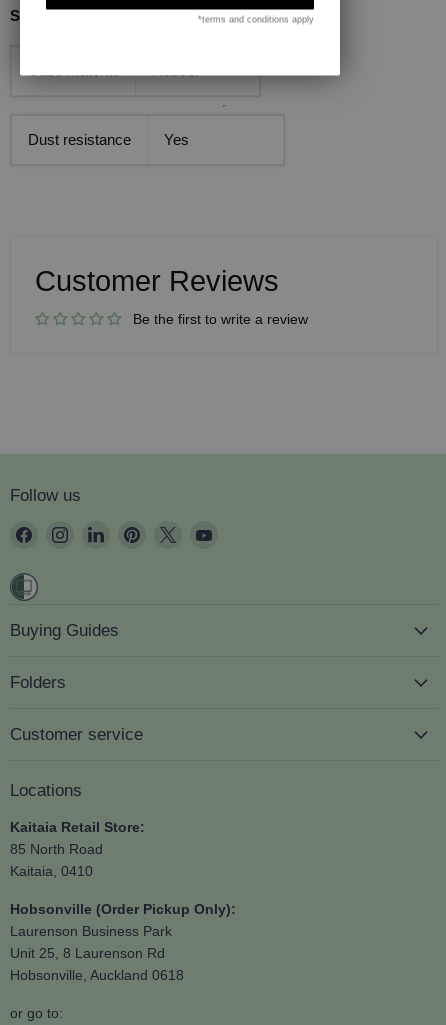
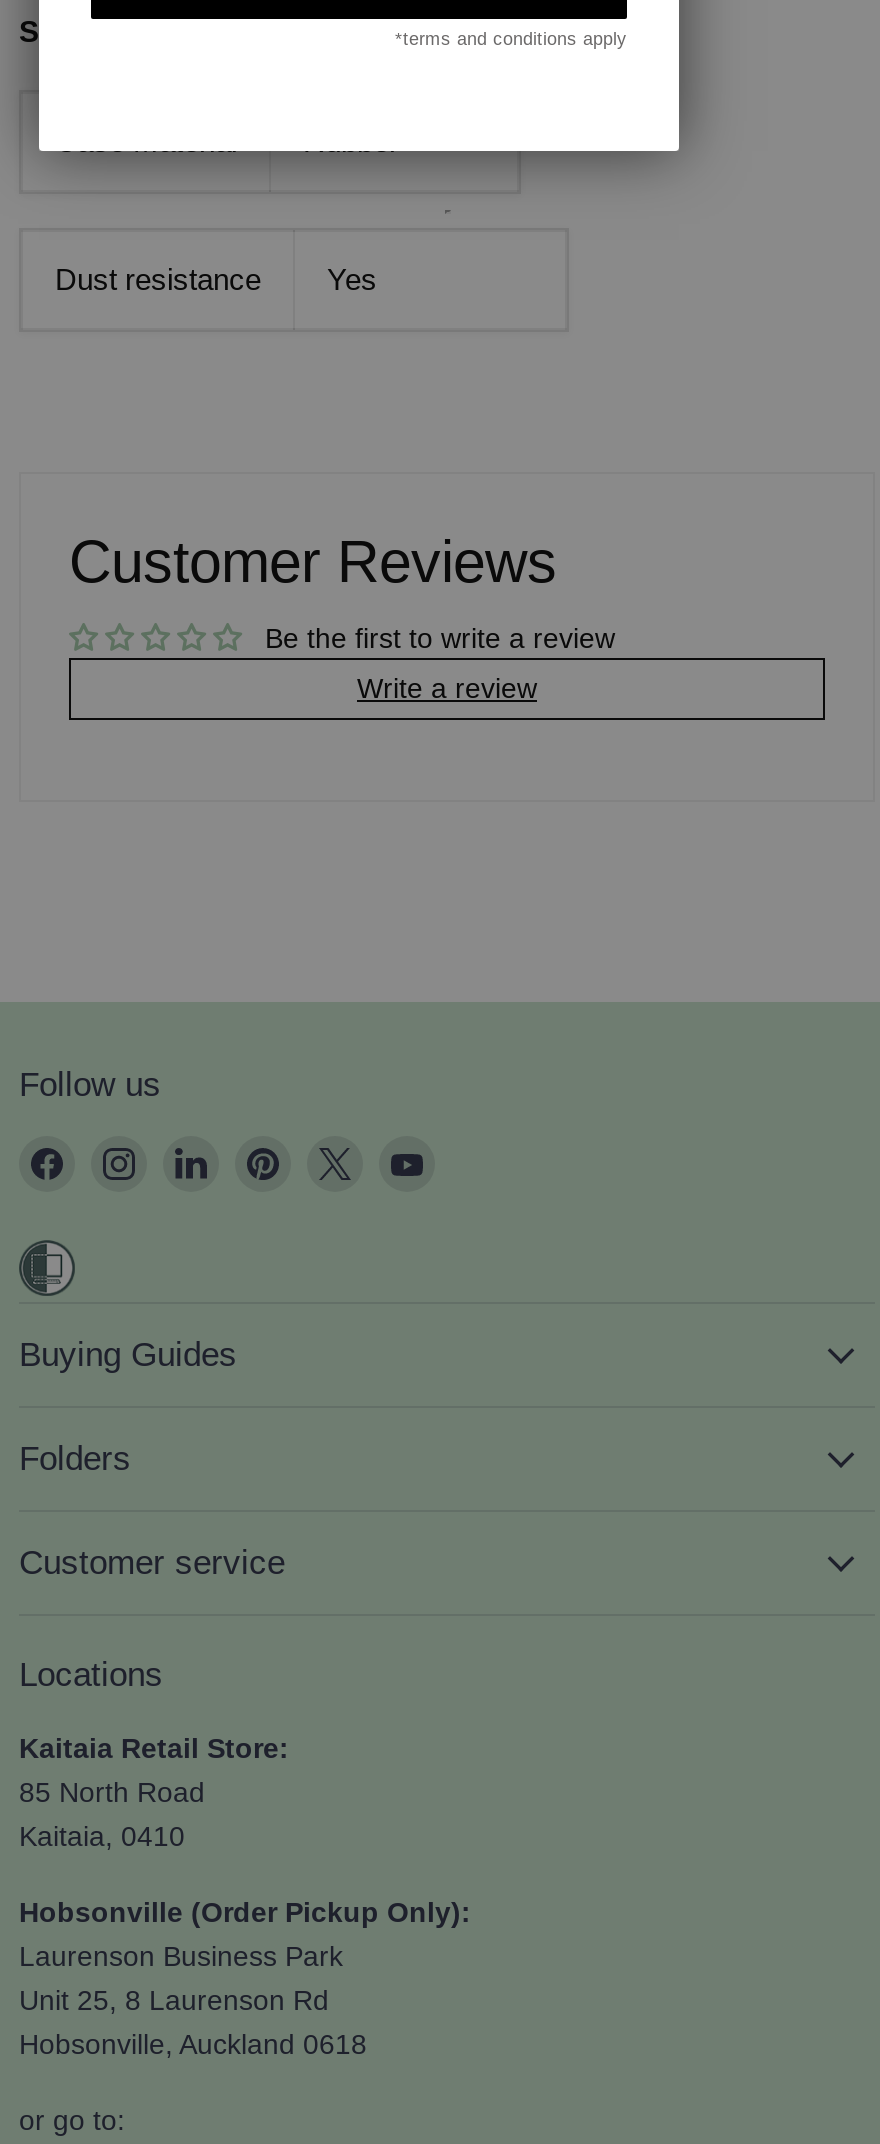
+ Write a review
